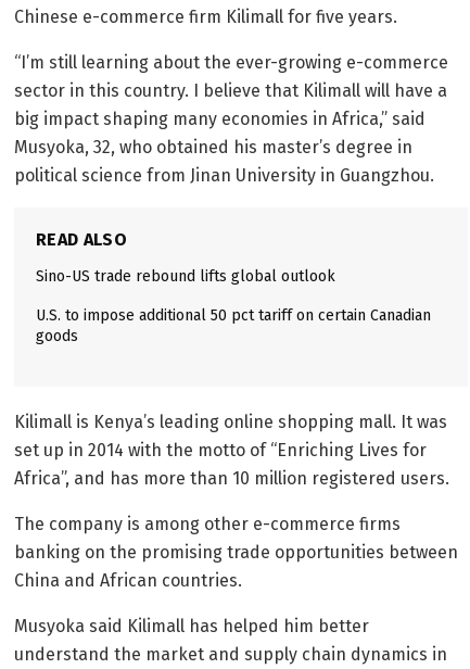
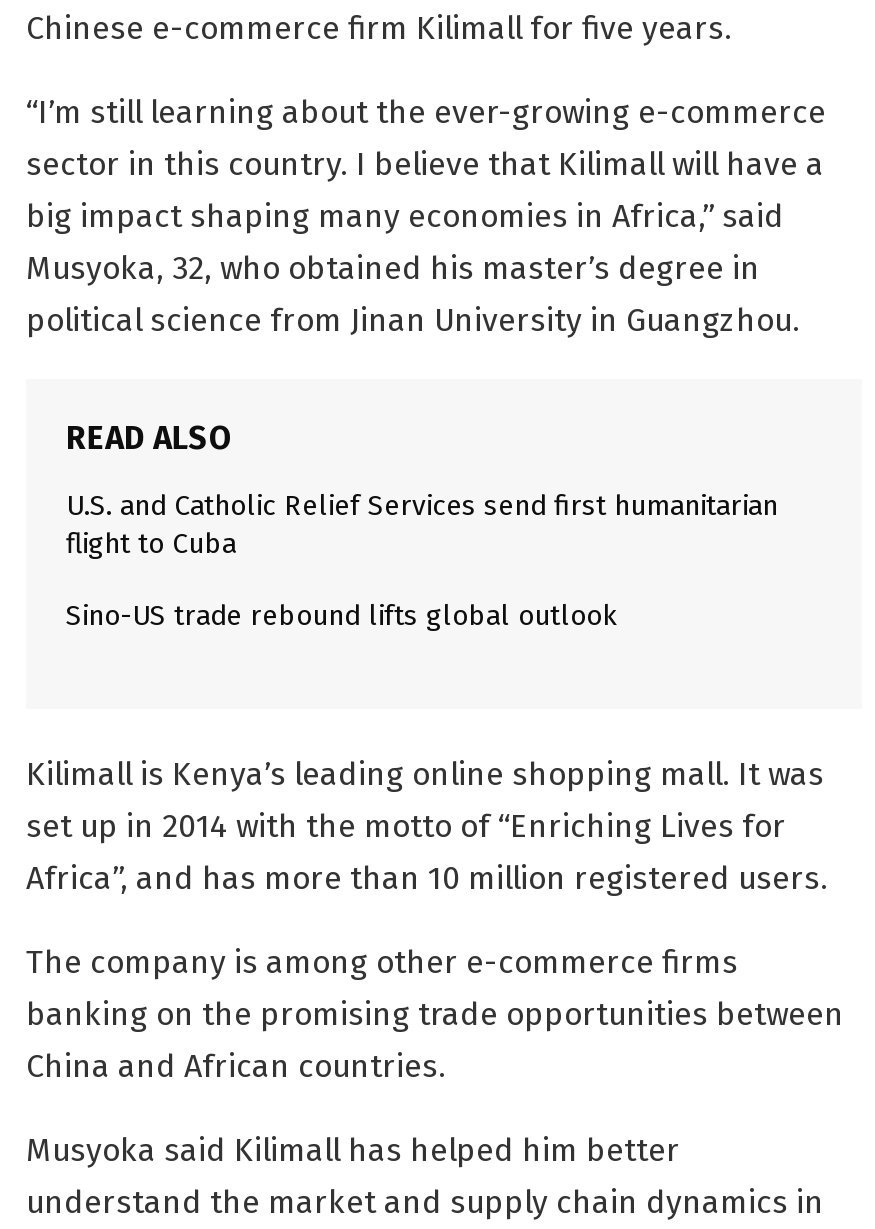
+ U.S. and Catholic Relief Services send first humanitarian
+ flight to Cuba

moved down: Sino-US trade rebound lifts global outlook

- U.S. to impose additional 50 pct tariff on certain Canadian
- goods
